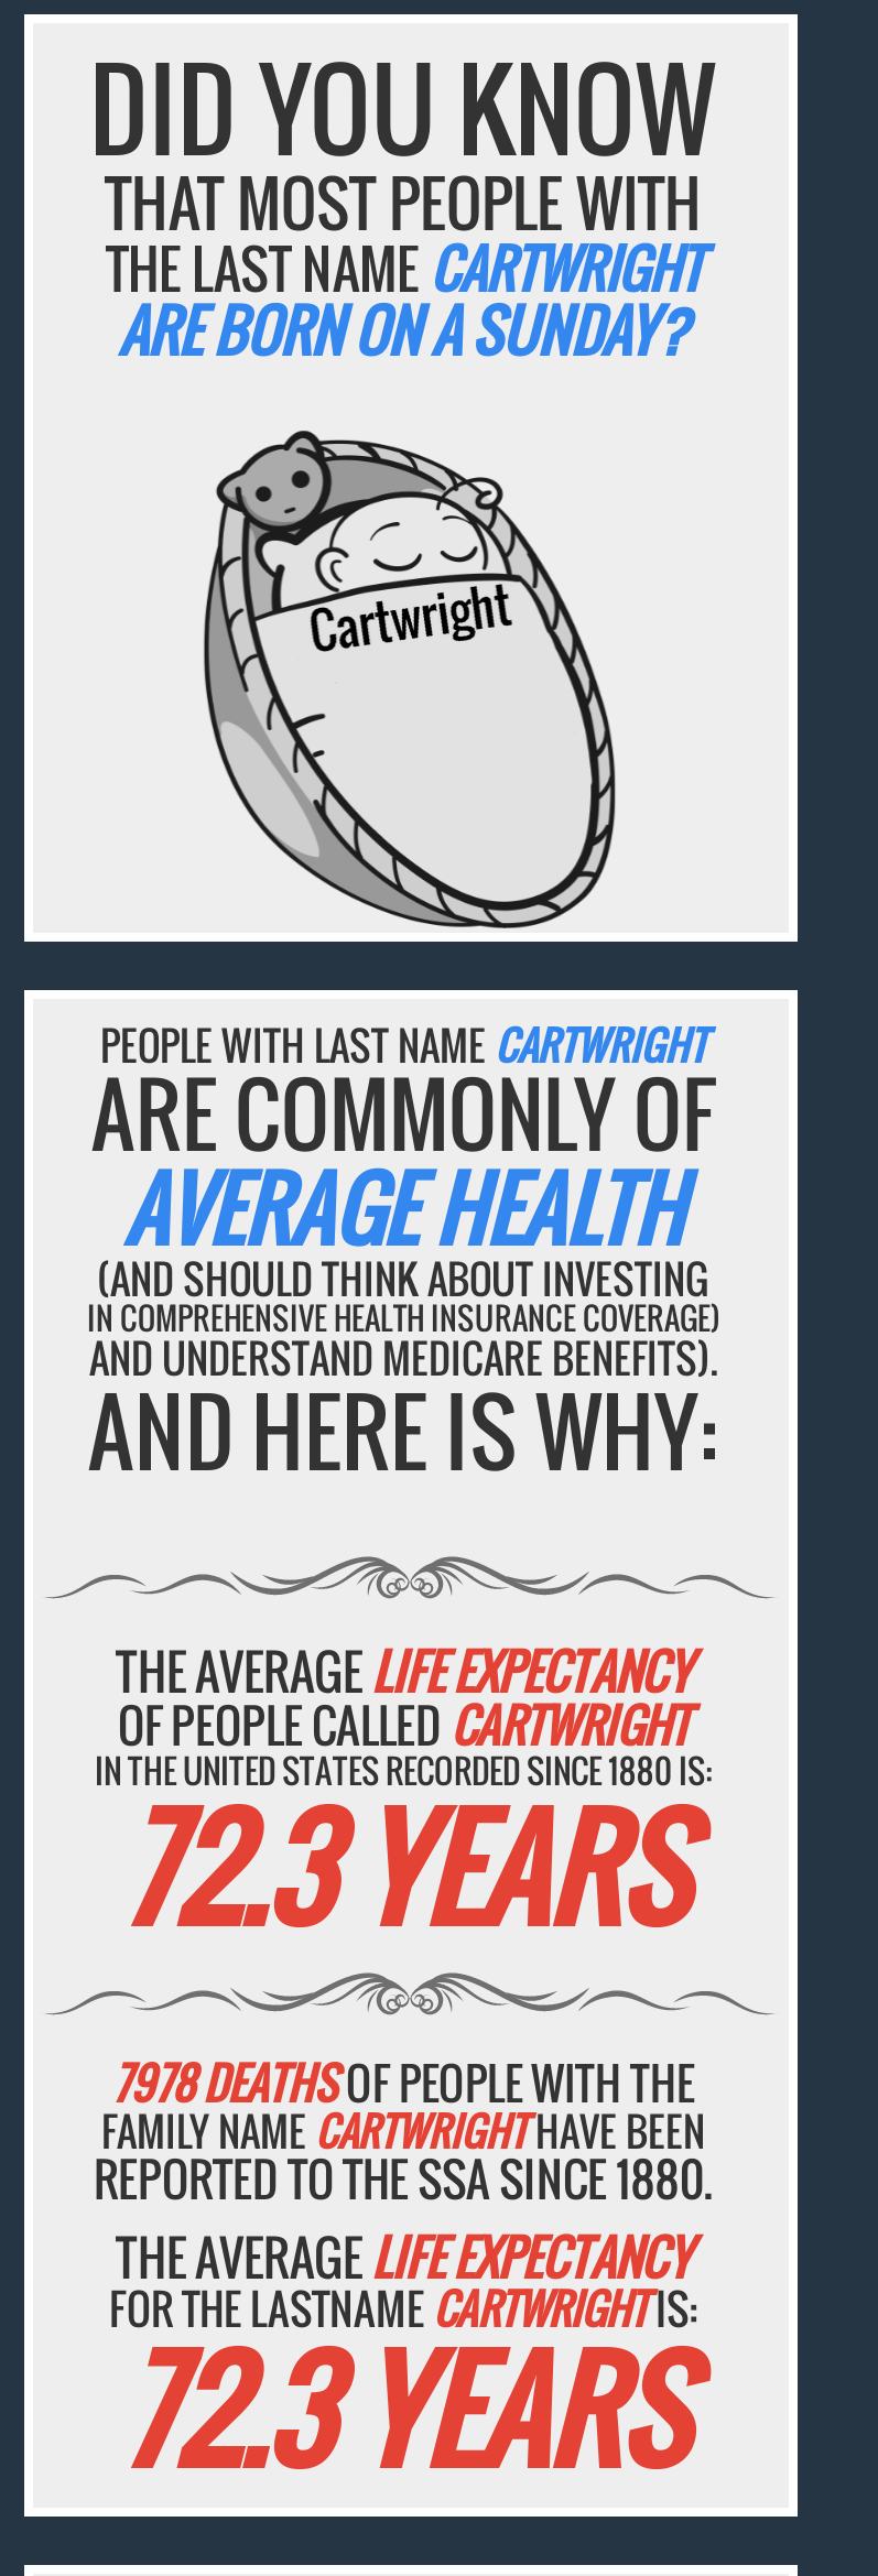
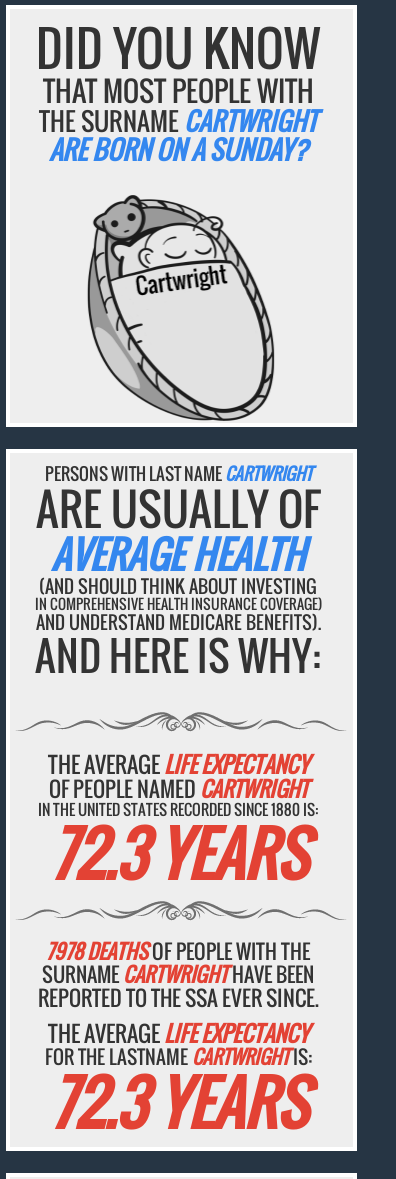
- THE LAST NAMECARTWRIGHT
+ THE SURNAMECARTWRIGHT

- PEOPLE WITH LAST NAME CARTWRIGHT
+ PERSONS WITH LAST NAME CARTWRIGHT

- ARE COMMONLY OF
+ ARE USUALLY OF

- OF PEOPLE CALLEDCARTWRIGHT
+ OF PEOPLE NAMEDCARTWRIGHT

- FAMILY NAMECARTWRIGHTHAVE BEEN
- REPORTED TO THE SSA SINCE 1880.
+ SURNAMECARTWRIGHTHAVE BEEN
+ REPORTED TO THE SSA EVER SINCE.
